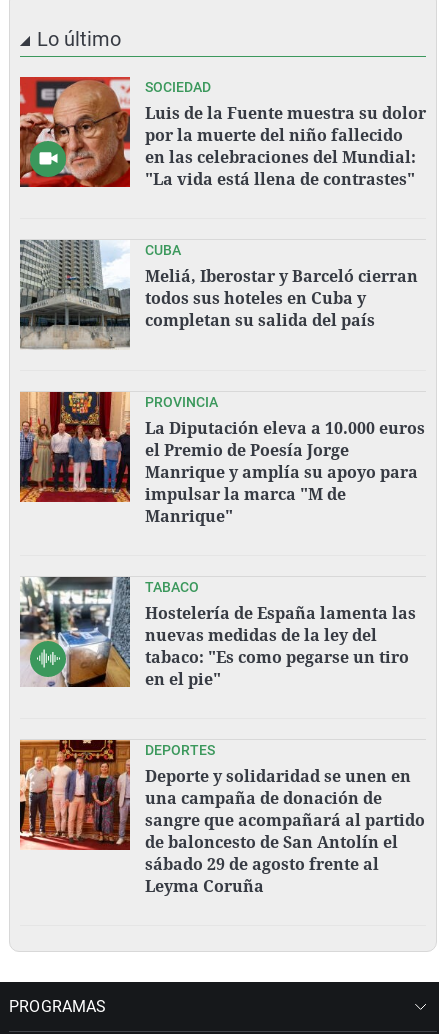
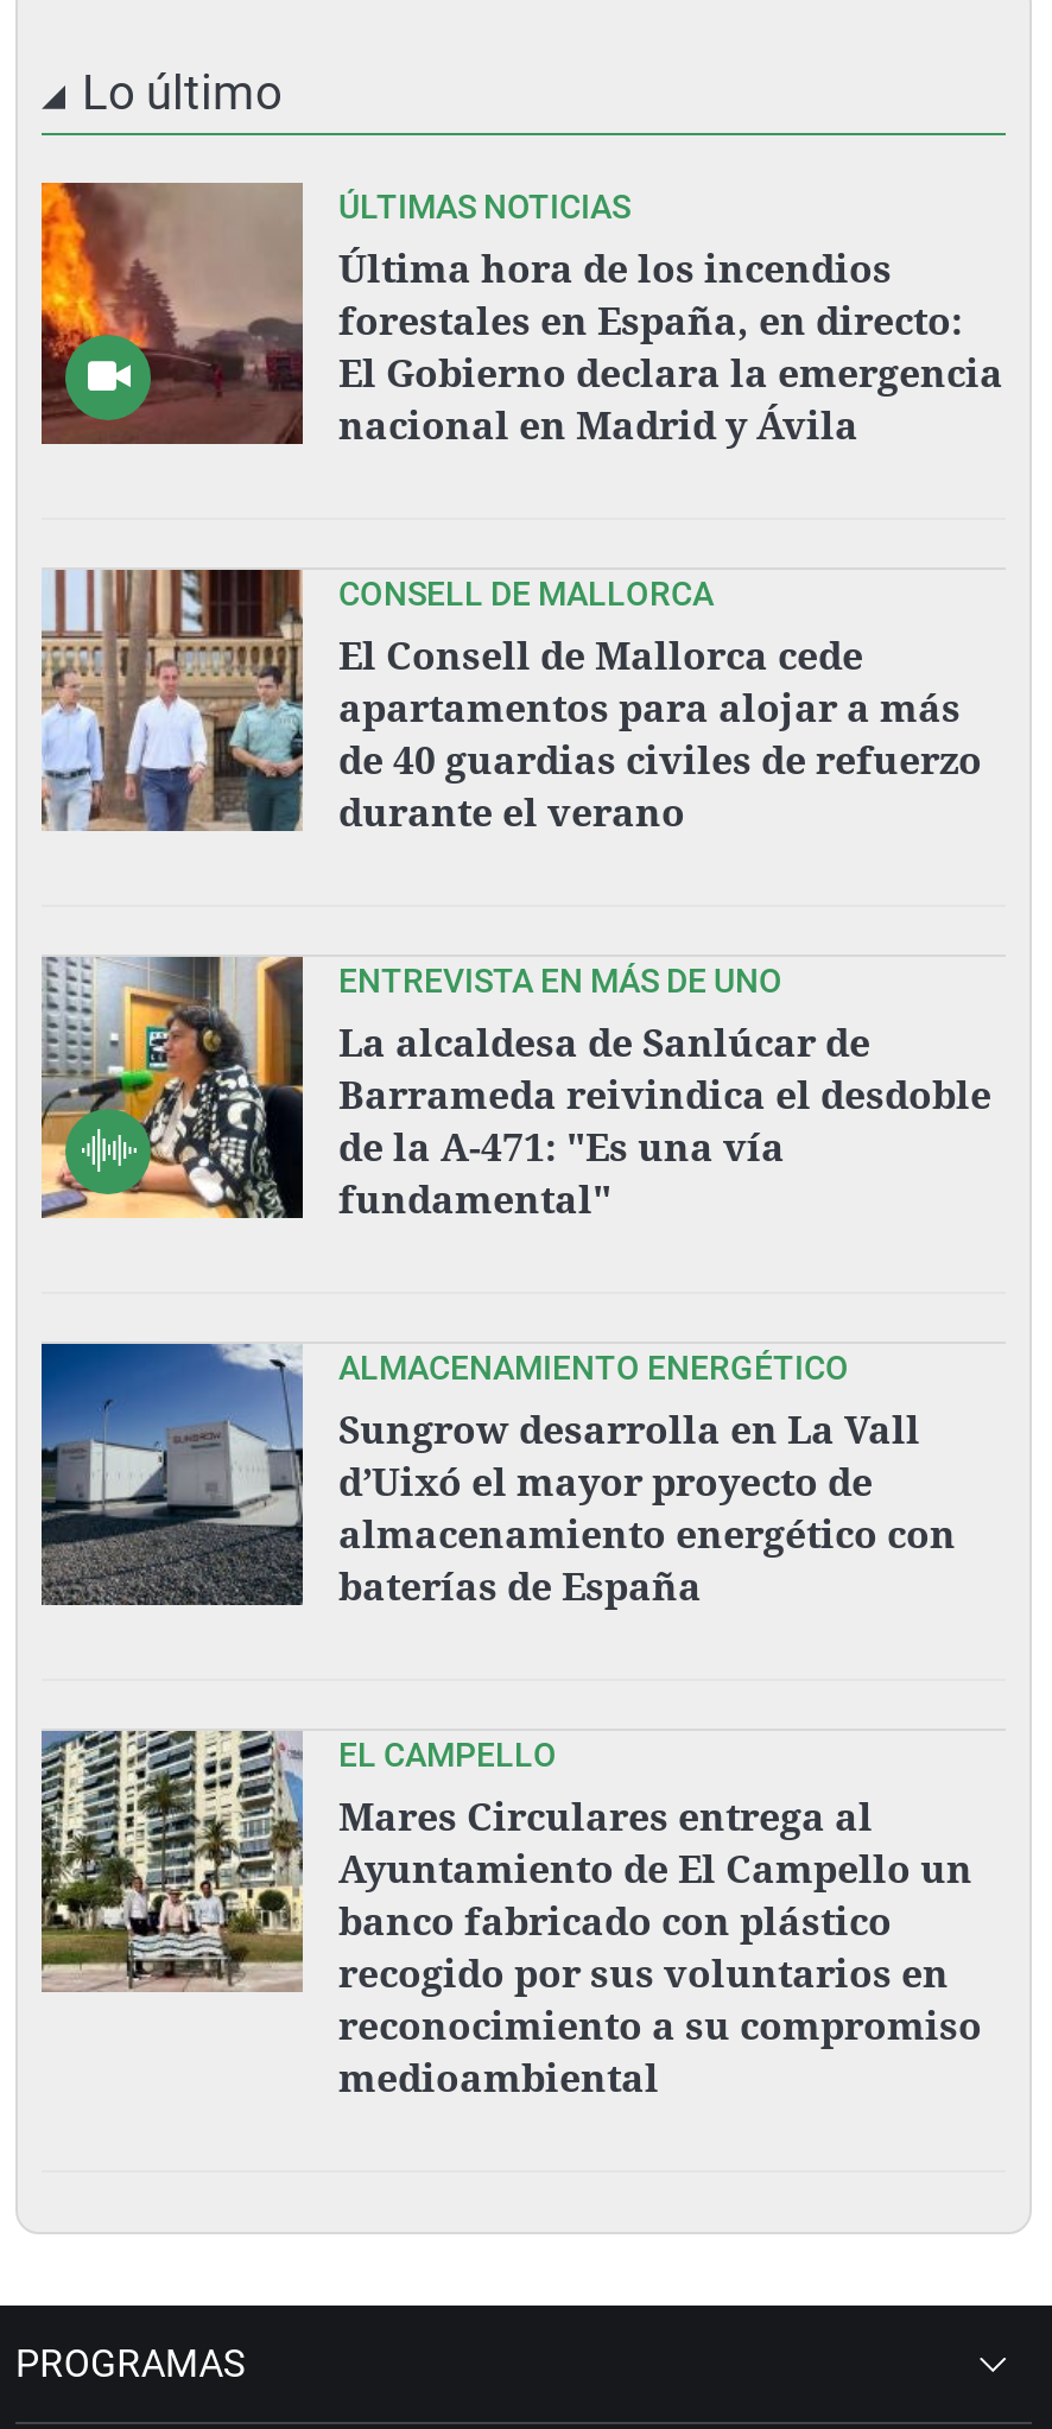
- [image]
- SOCIEDAD
- Luis de la Fuente muestra su dolor
- por la muerte del niño fallecido
- en las celebraciones del Mundial:
- "La vida está llena de contrastes"
+ [image]
+ ÚLTIMAS NOTICIAS
+ Última hora de los incendios
+ forestales en España, en directo:
+ El Gobierno declara la emergencia
+ nacional en Madrid y Ávila

- [image]
- CUBA
- Meliá, Iberostar y Barceló cierran
- todos sus hoteles en Cuba y
- completan su salida del país
+ [image]
+ CONSELL DE MALLORCA
+ El Consell de Mallorca cede
+ apartamentos para alojar a más
+ de 40 guardias civiles de refuerzo
+ durante el verano

- [image]
- PROVINCIA
- La Diputación eleva a 10.000 euros
- el Premio de Poesía Jorge
- Manrique y amplía su apoyo para
- impulsar la marca "M de
- Manrique"
+ [image]
+ ENTREVISTA EN MÁS DE UNO
+ La alcaldesa de Sanlúcar de
+ Barrameda reivindica el desdoble
+ de la A-471: "Es una vía
+ fundamental"

- [image]
- TABACO
- Hostelería de España lamenta las
- nuevas medidas de la ley del
- tabaco: "Es como pegarse un tiro
- en el pie"
+ [image]
+ ALMACENAMIENTO ENERGÉTICO
+ Sungrow desarrolla en La Vall
+ d’Uixó el mayor proyecto de
+ almacenamiento energético con
+ baterías de España

- [image]
- DEPORTES
- Deporte y solidaridad se unen en
- una campaña de donación de
- sangre que acompañará al partido
- de baloncesto de San Antolín el
- sábado 29 de agosto frente al
- Leyma Coruña
+ [image]
+ EL CAMPELLO
+ Mares Circulares entrega al
+ Ayuntamiento de El Campello un
+ banco fabricado con plástico
+ recogido por sus voluntarios en
+ reconocimiento a su compromiso
+ medioambiental
